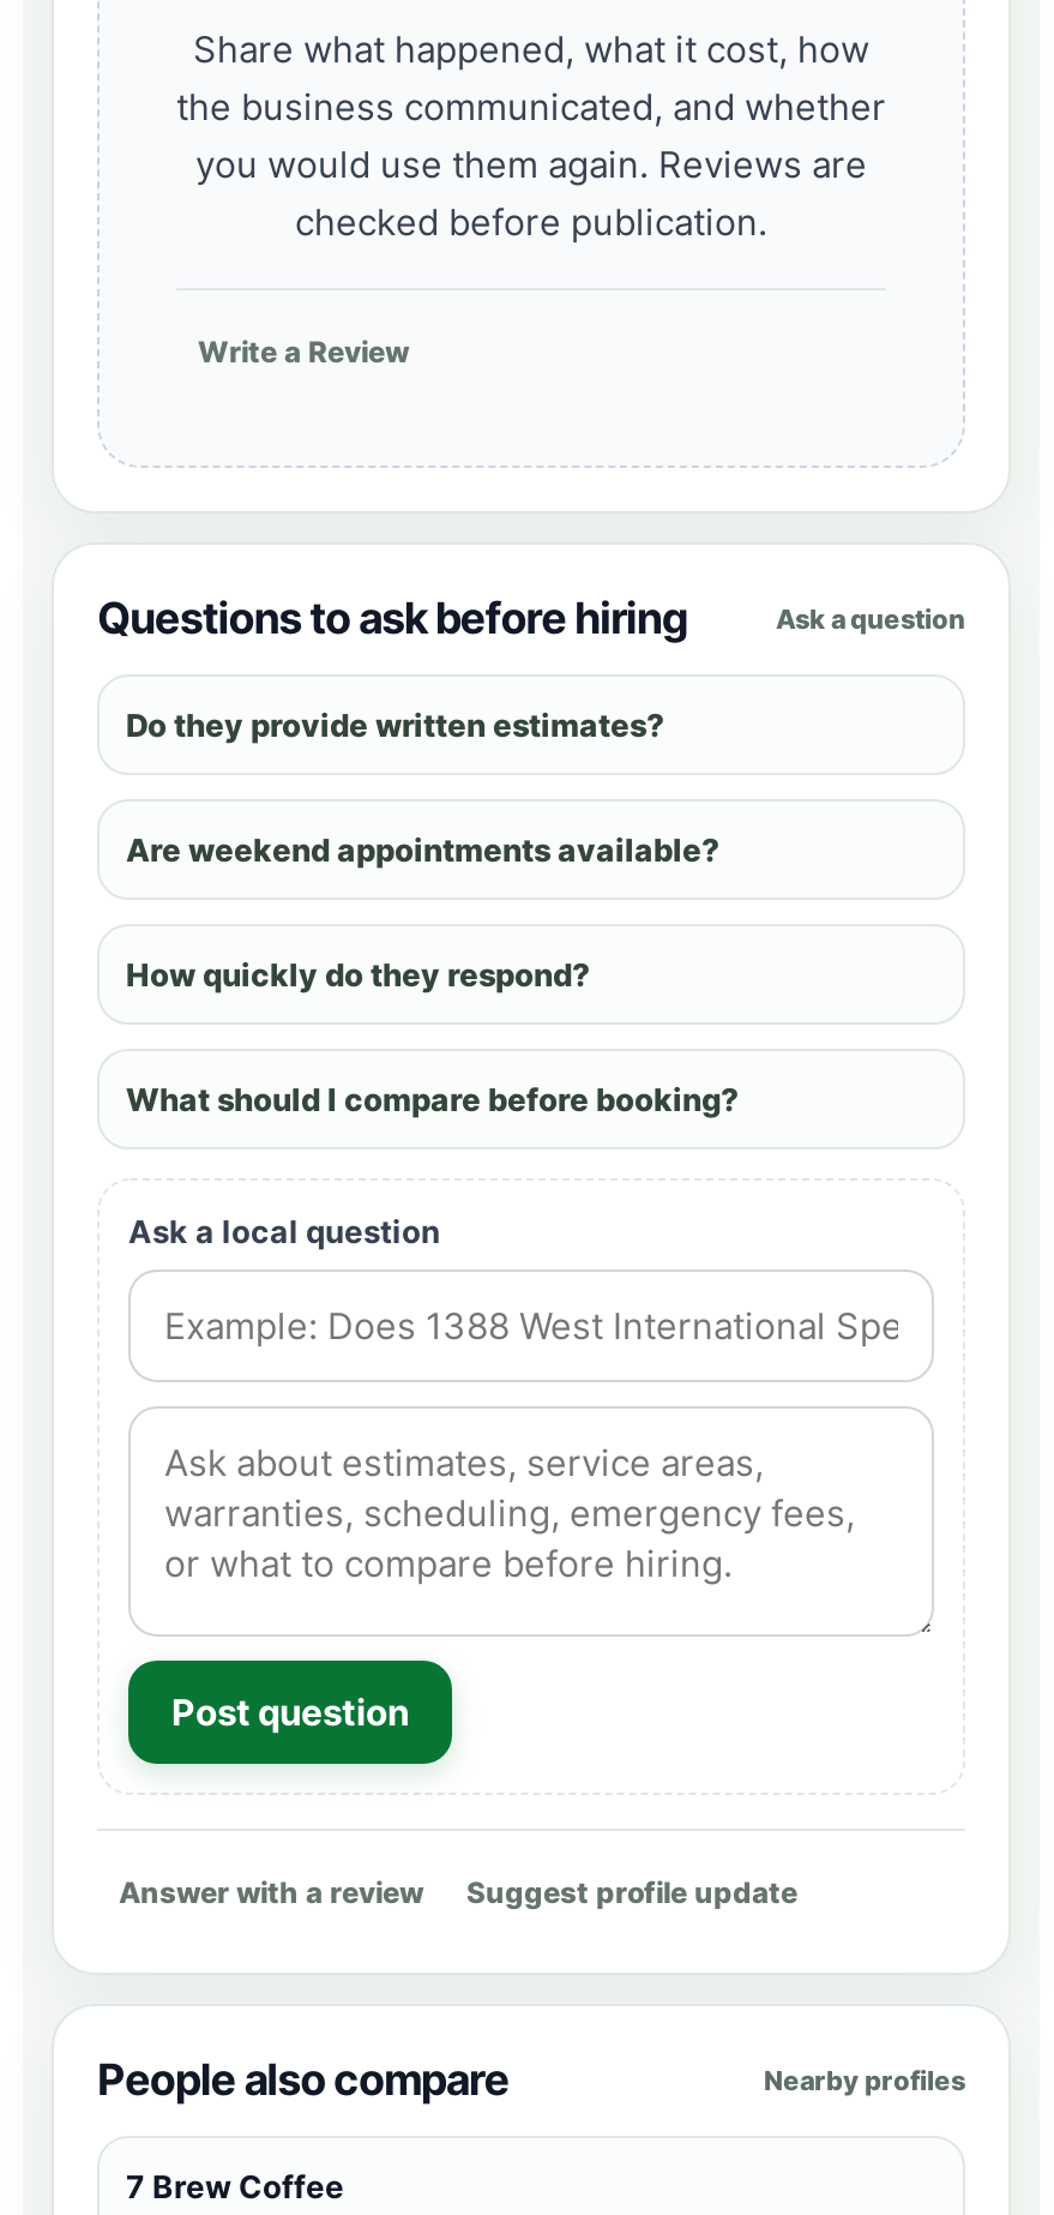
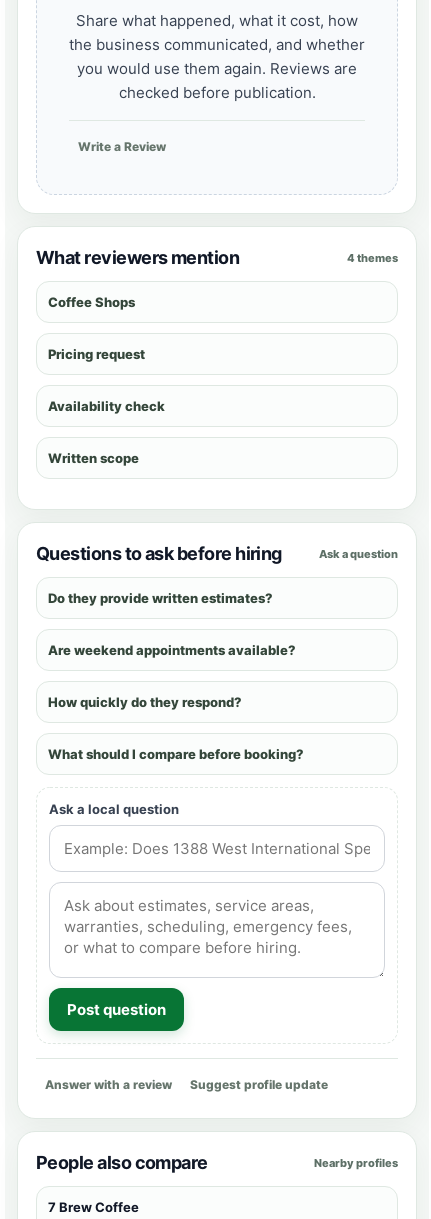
+ What reviewers mention
+ 4 themes
+ Coffee Shops
+ Pricing request
+ Availability check
+ Written scope
